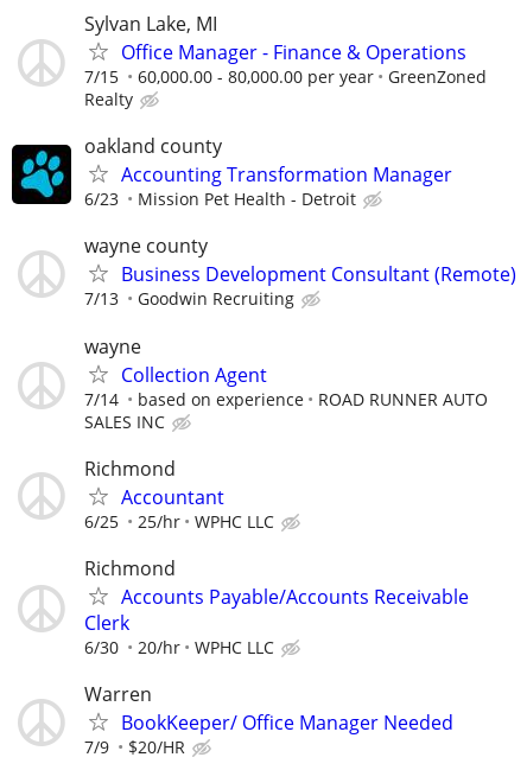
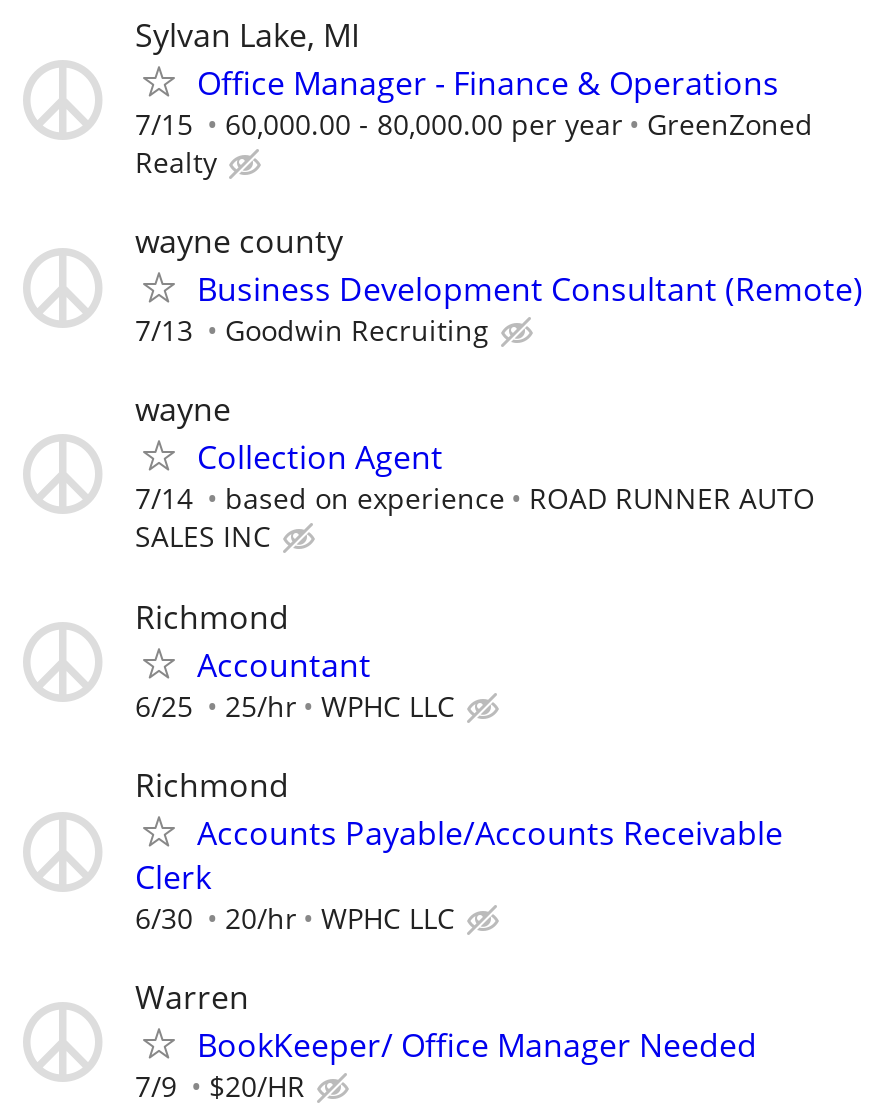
- [image]
- oakland county
- Accounting Transformation Manager
- 6/23
- Mission Pet Health - Detroit
